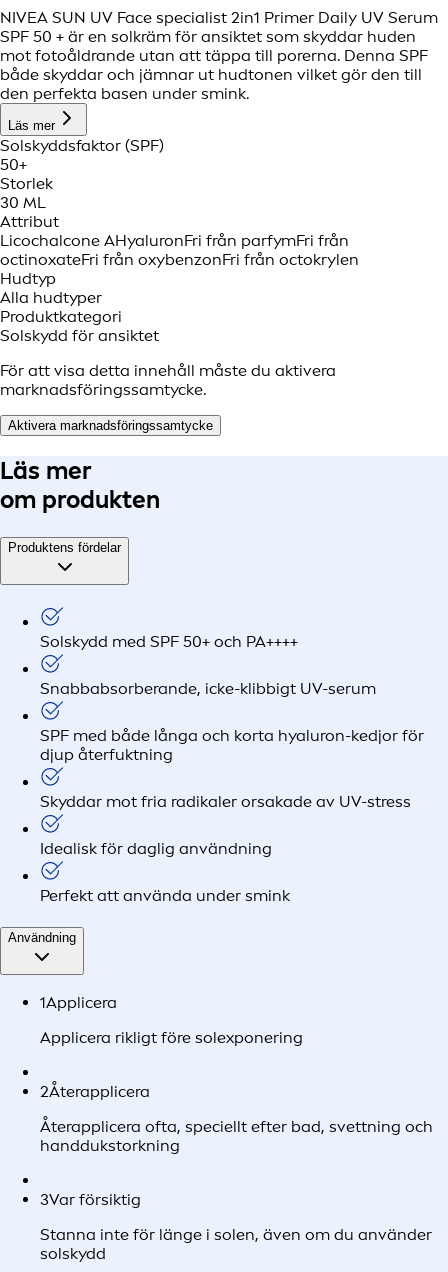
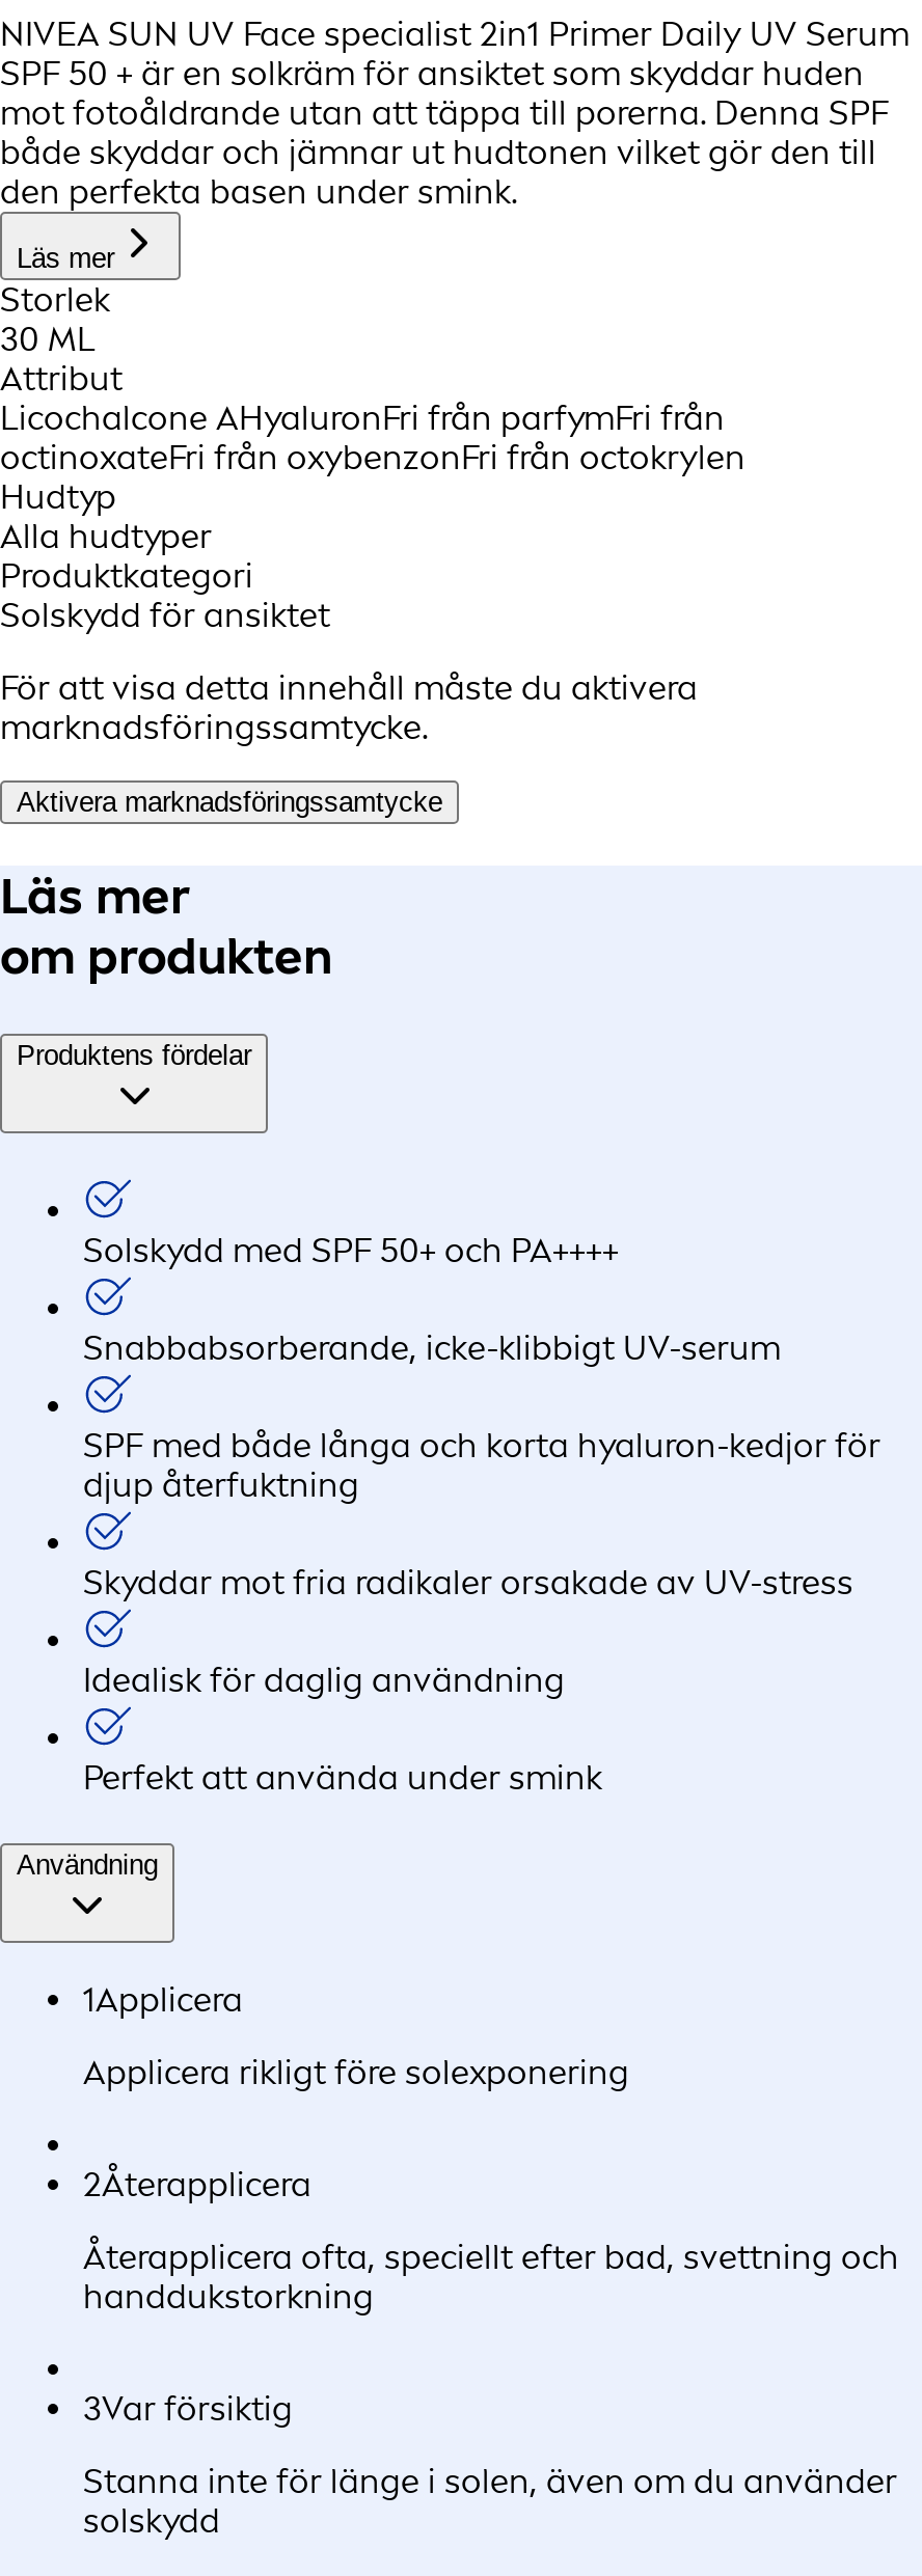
- Solskyddsfaktor (SPF)
- 50+
